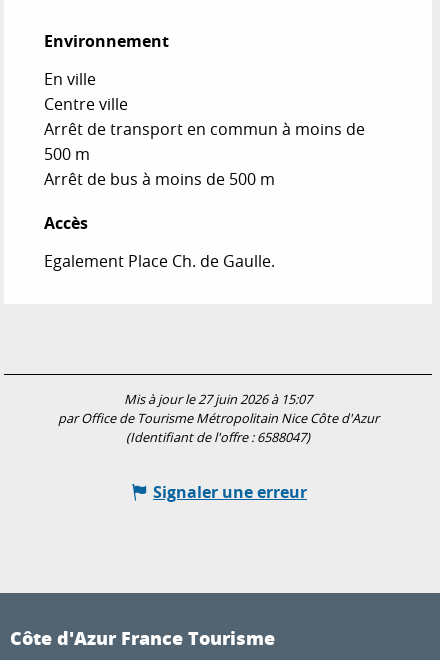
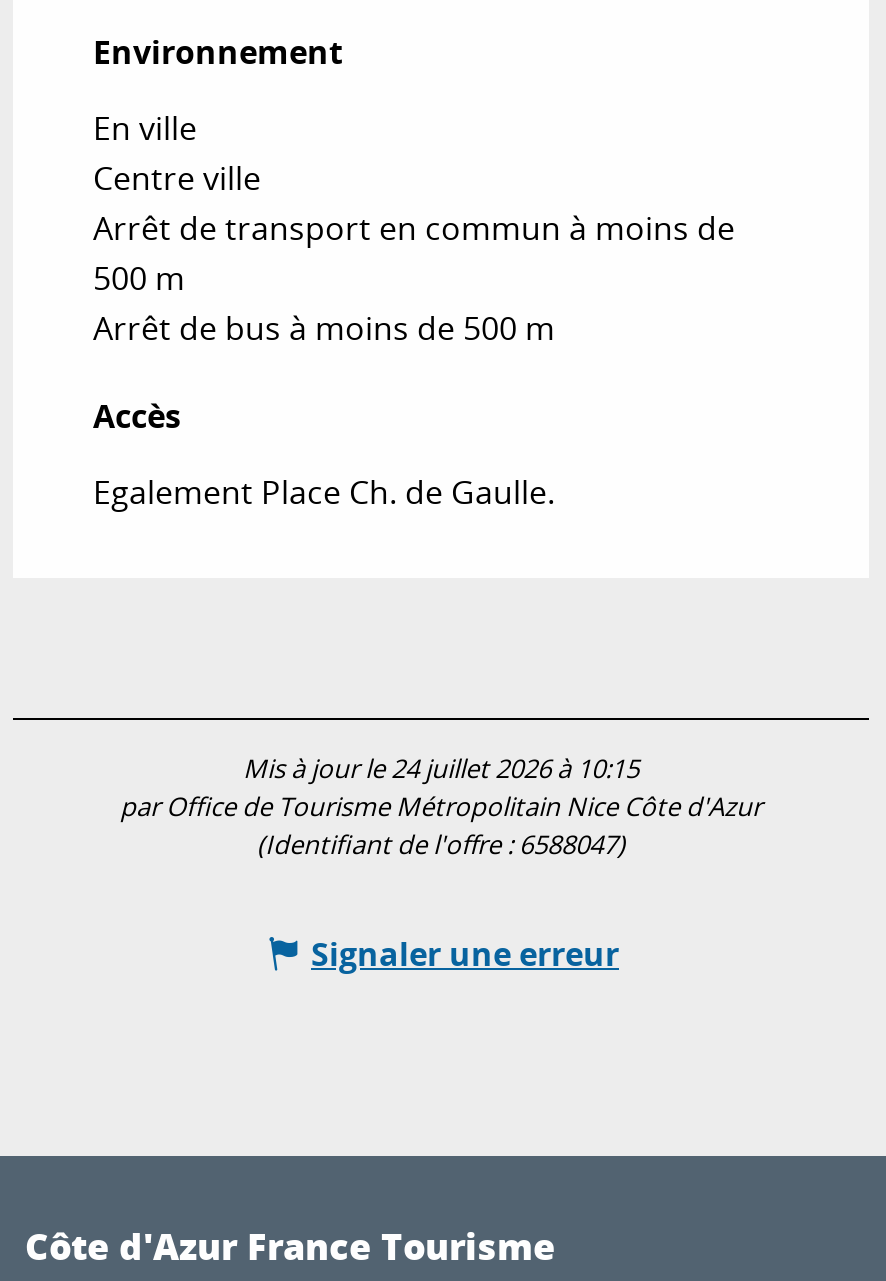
- Mis à jour le 27 juin 2026 à 15:07
+ Mis à jour le 24 juillet 2026 à 10:15
